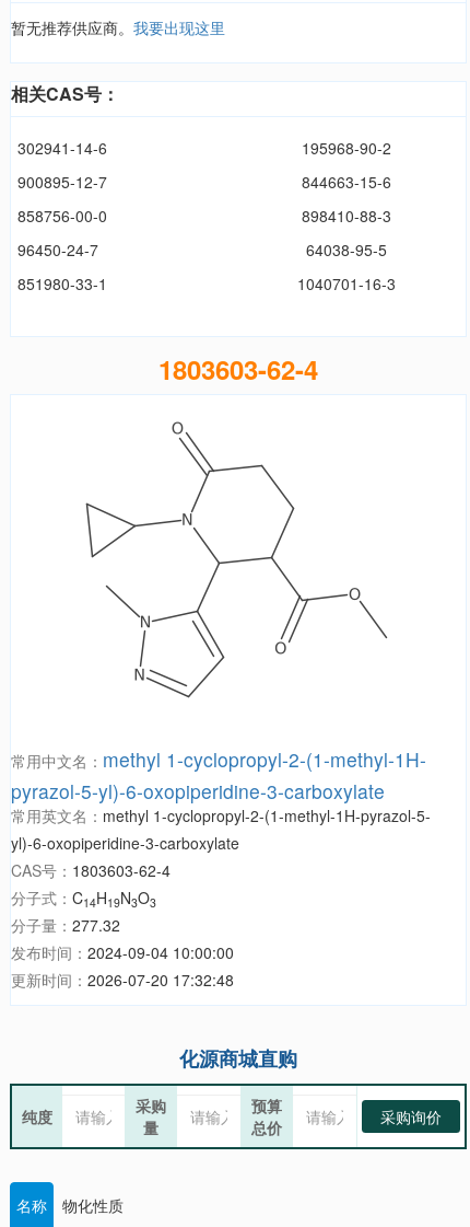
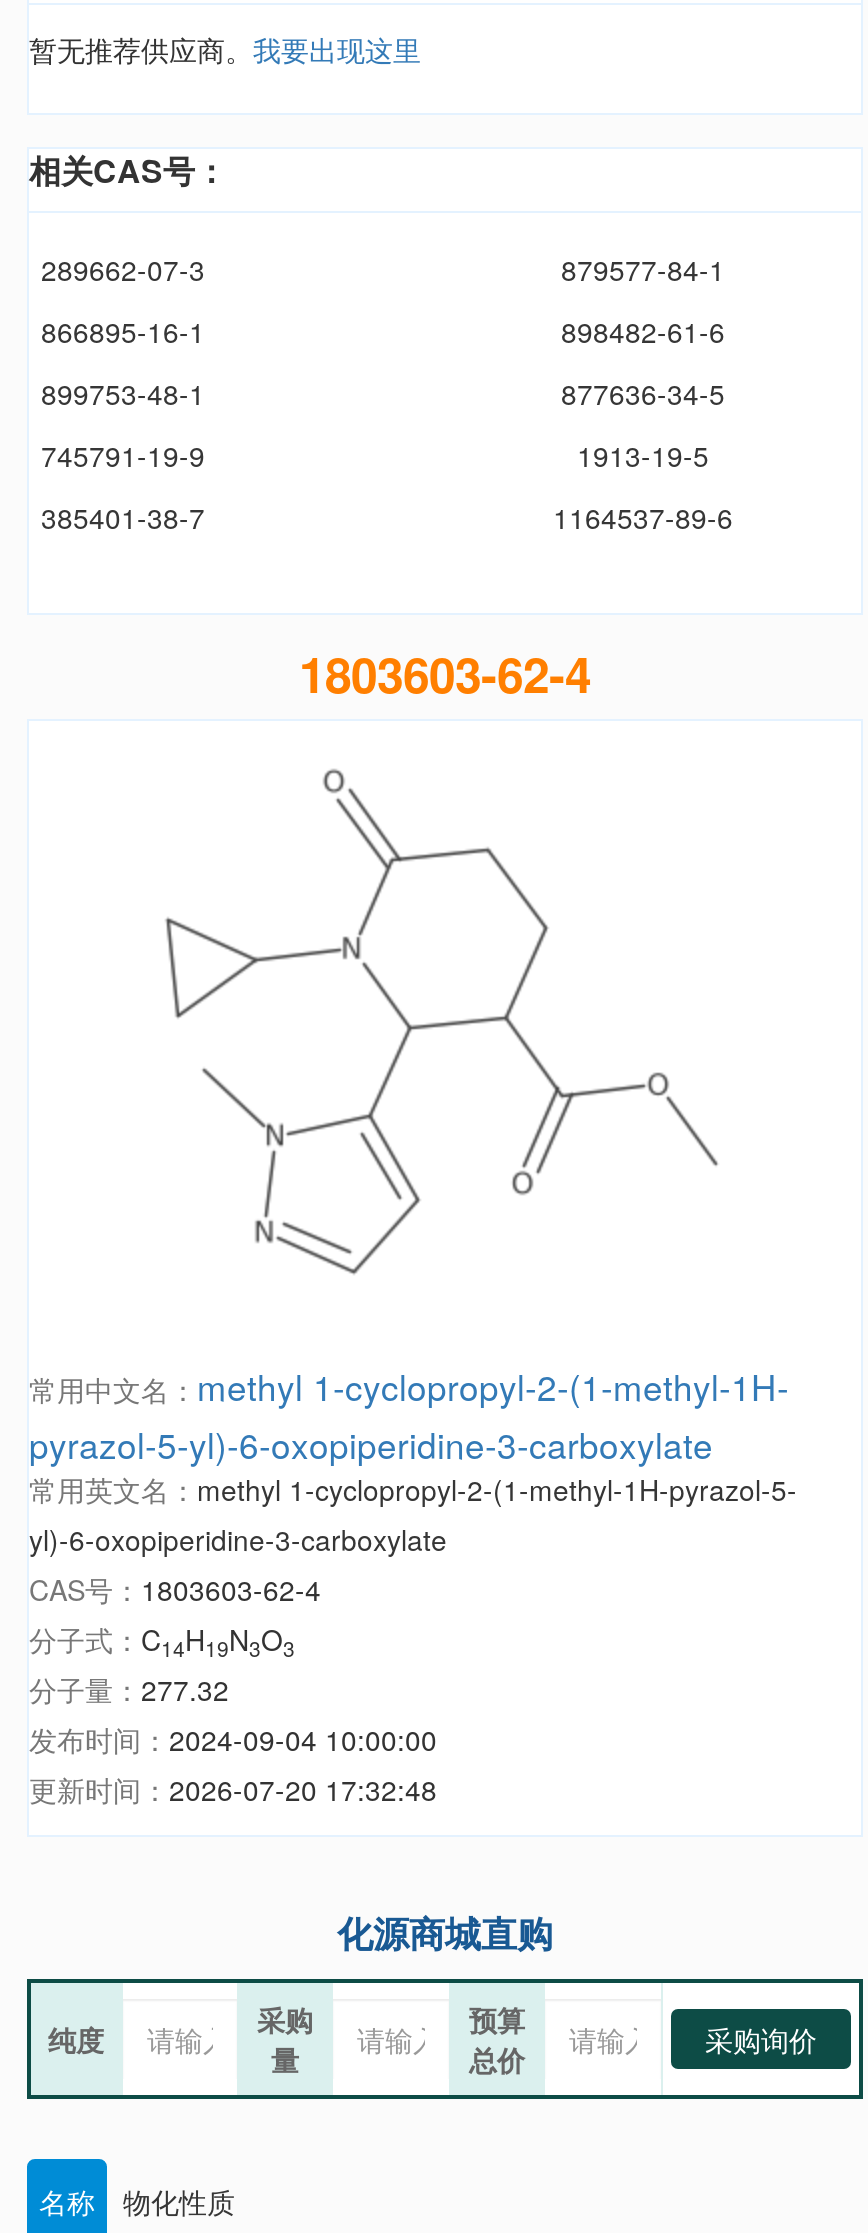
- 302941-14-6
+ 289662-07-3

- 195968-90-2
+ 879577-84-1

- 900895-12-7
+ 866895-16-1

- 844663-15-6
+ 898482-61-6

- 858756-00-0
+ 899753-48-1

- 898410-88-3
+ 877636-34-5

- 96450-24-7
+ 745791-19-9

- 64038-95-5
+ 1913-19-5

- 851980-33-1
+ 385401-38-7

- 1040701-16-3
+ 1164537-89-6
